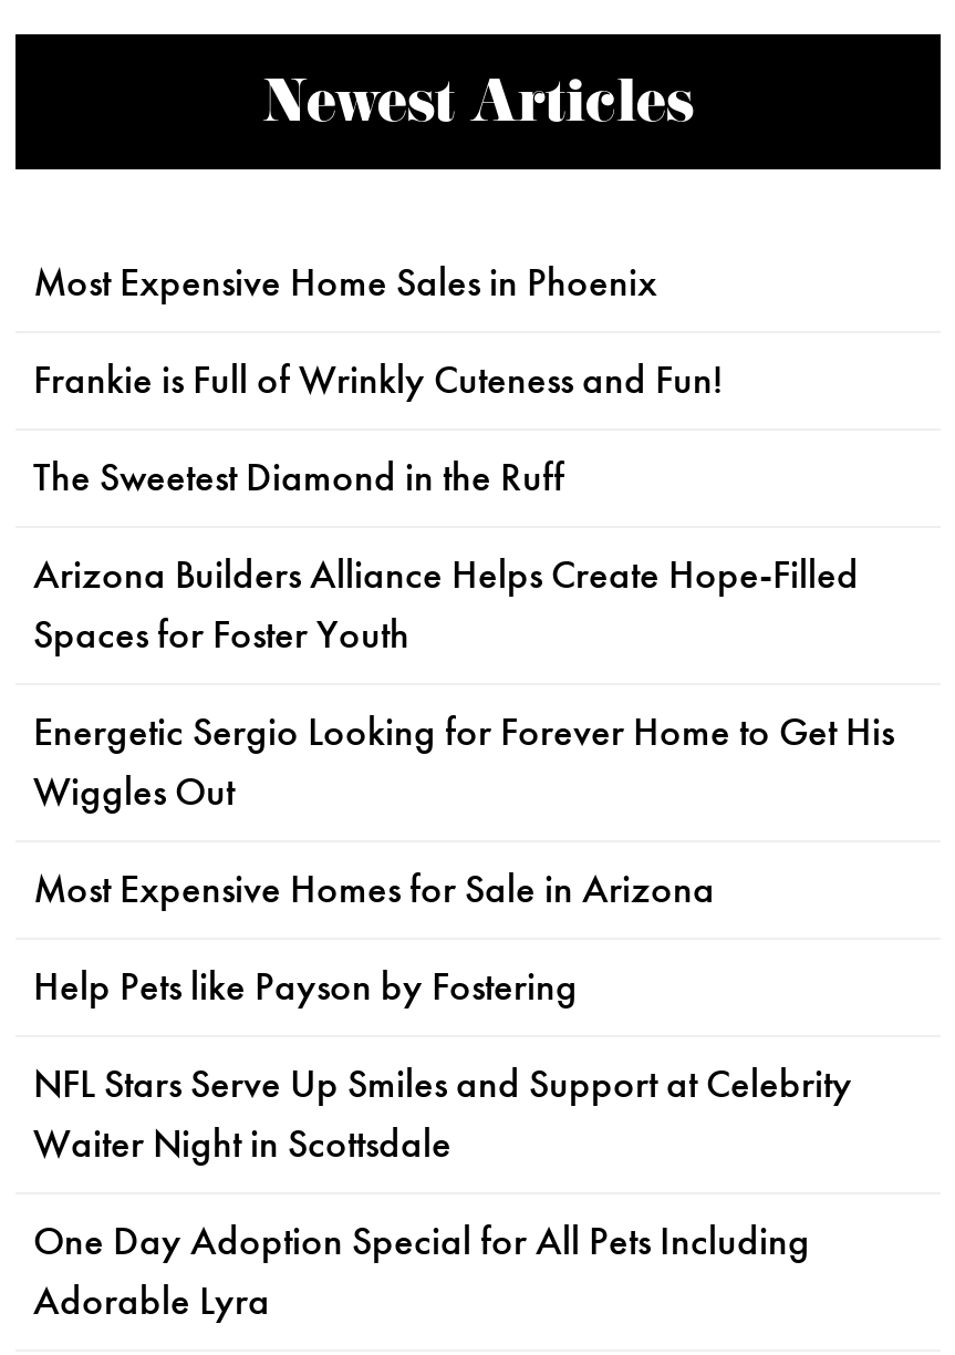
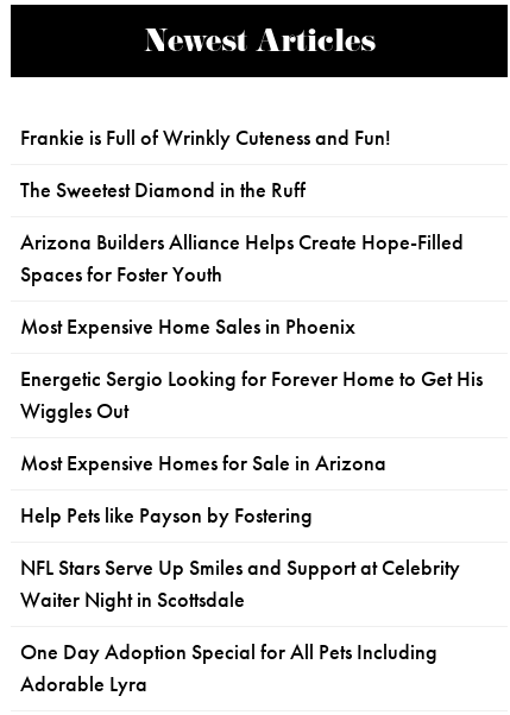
moved down: Most Expensive Home Sales in Phoenix

moved up: Frankie is Full of Wrinkly Cuteness and Fun! | The Sweetest Diamond in the Ruff | Arizona Builders Alliance Helps Create Hope-Filled | Spaces for Foster Youth
